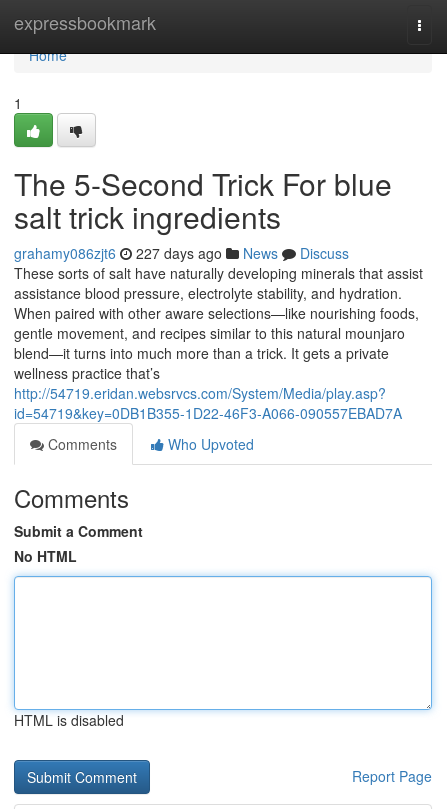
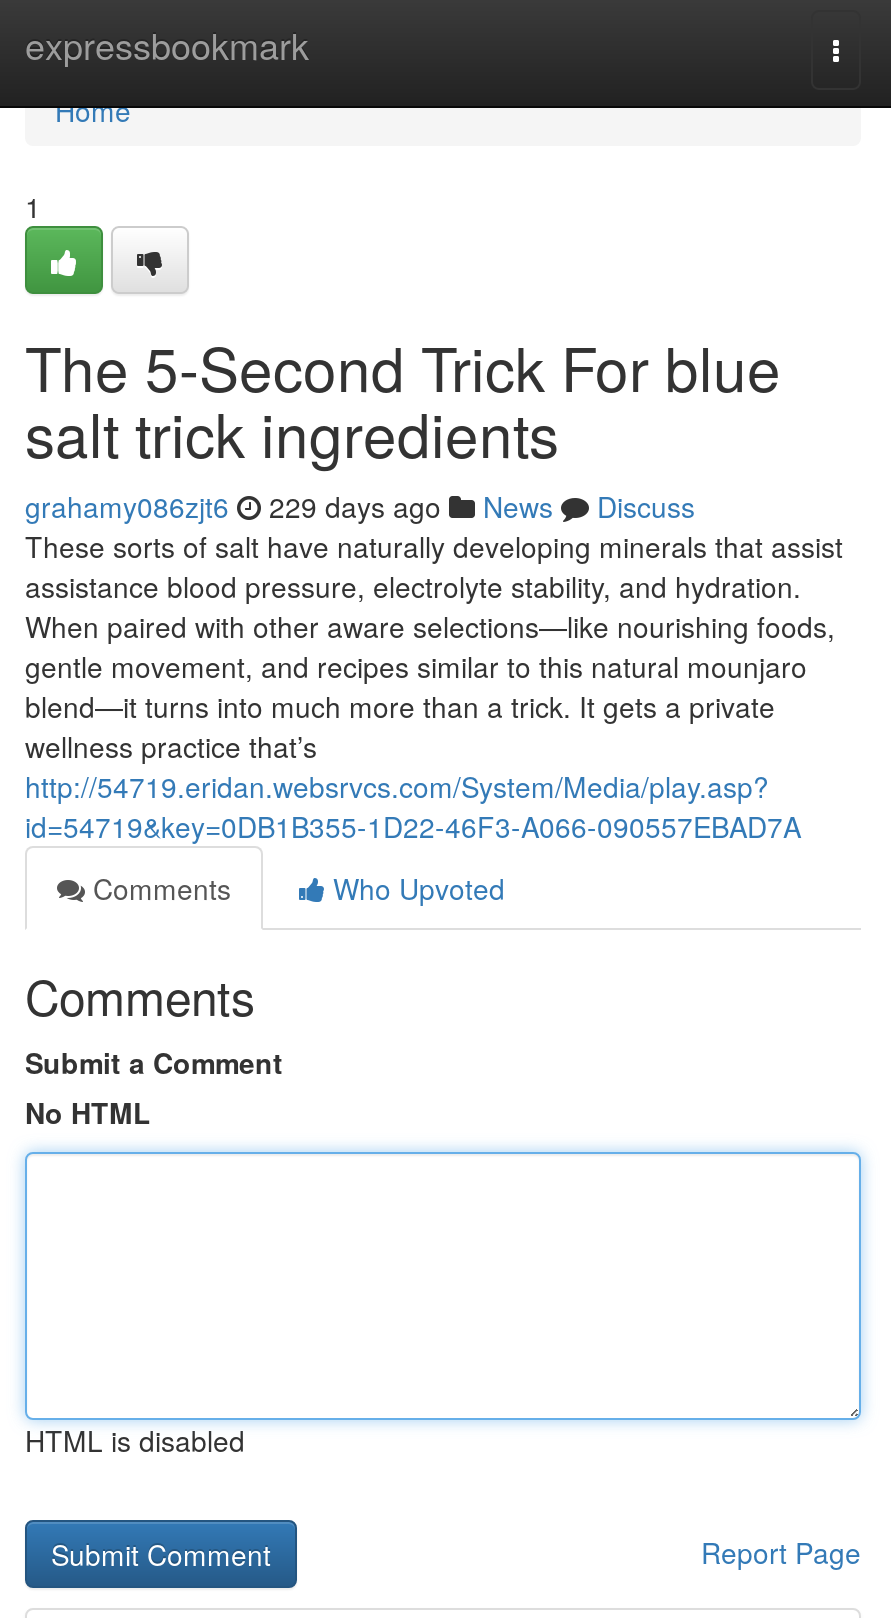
- grahamy086zjt6 227 days ago News Discuss
+ grahamy086zjt6 229 days ago News Discuss
